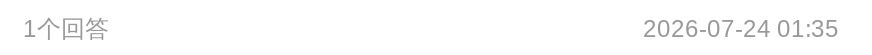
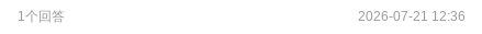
- 2026-07-24 01:35
+ 2026-07-21 12:36
